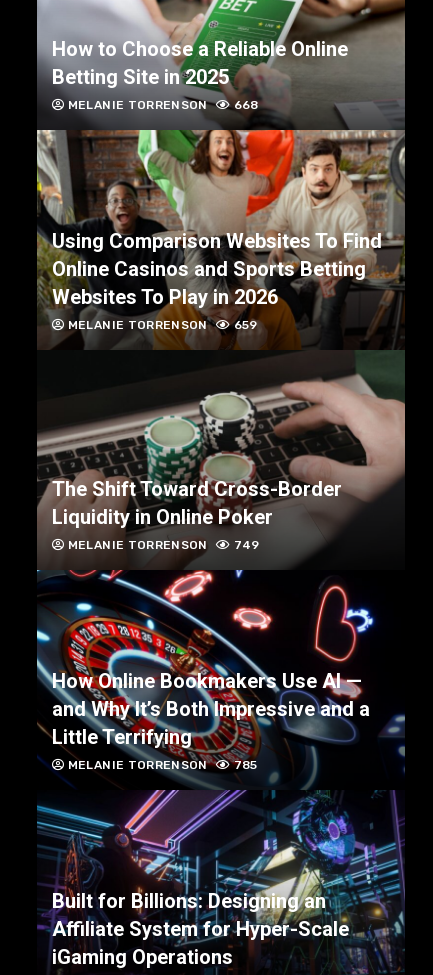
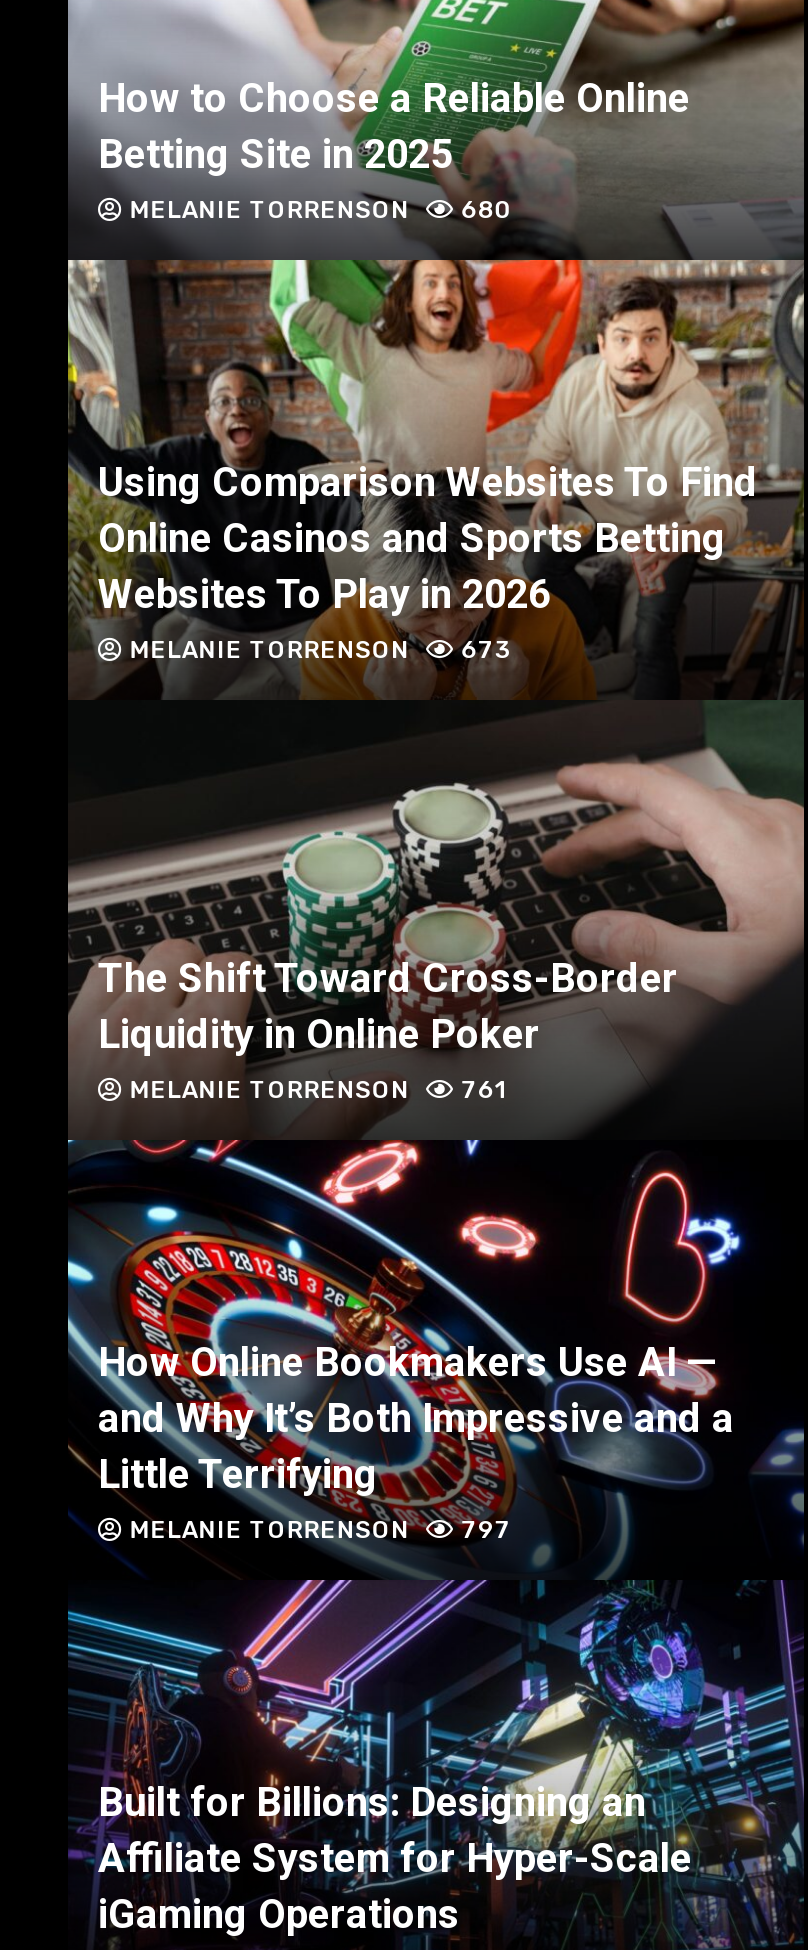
- MELANIE TORRENSON 668
+ MELANIE TORRENSON 680

- MELANIE TORRENSON 659
+ MELANIE TORRENSON 673

- MELANIE TORRENSON 749
+ MELANIE TORRENSON 761

- MELANIE TORRENSON 785
+ MELANIE TORRENSON 797
